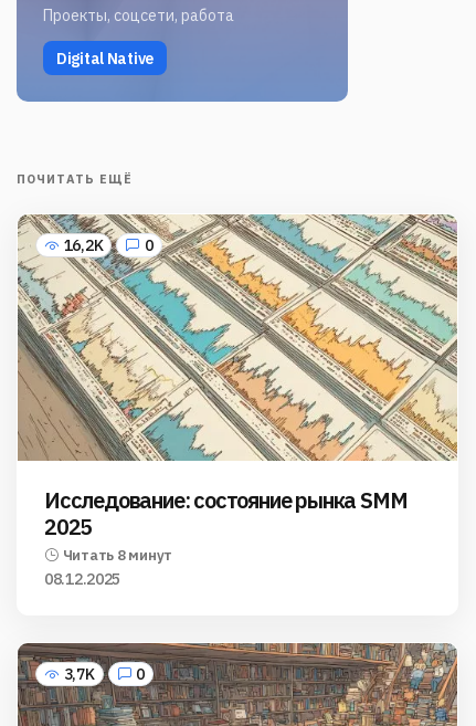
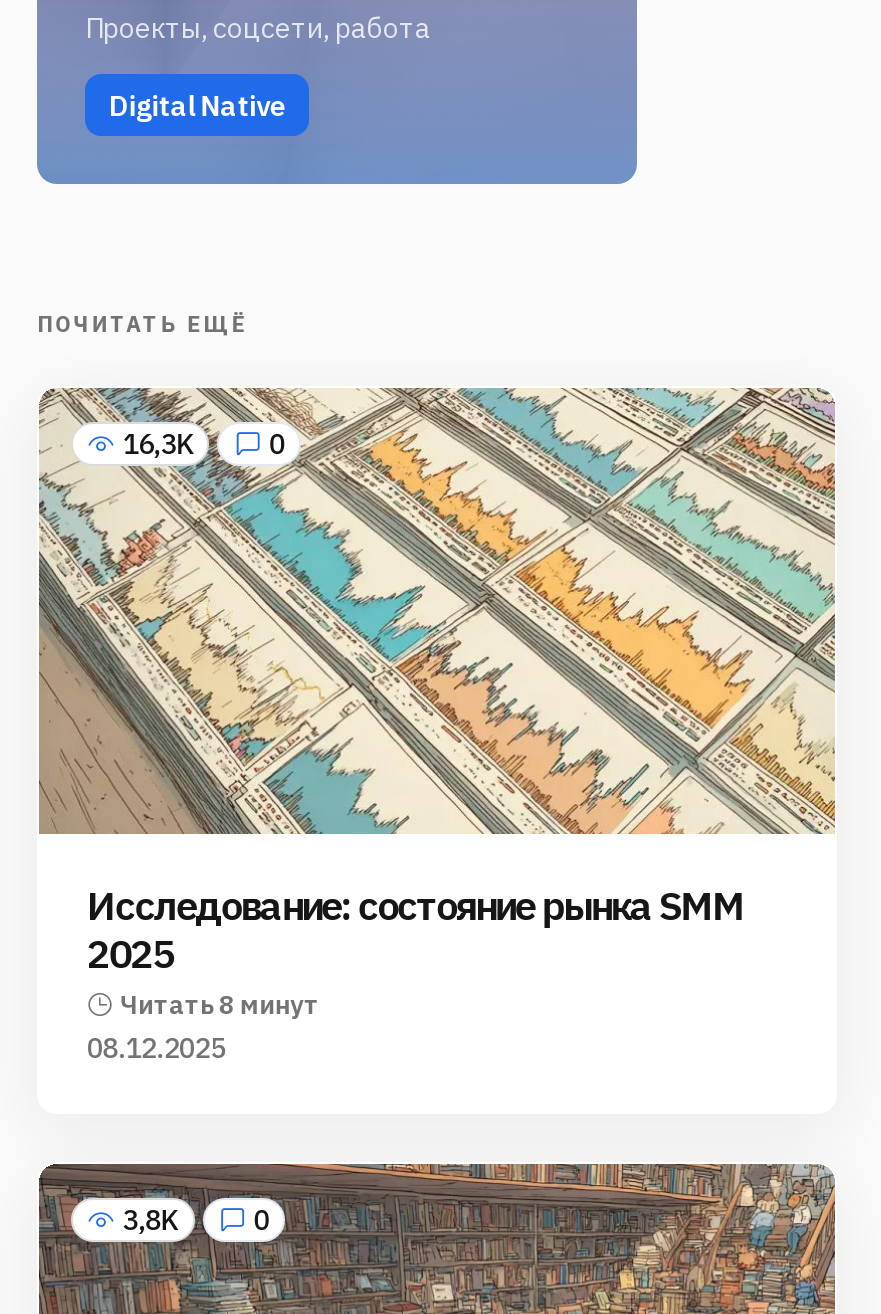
- 16,2K
+ 16,3K

- 3,7K
+ 3,8K
